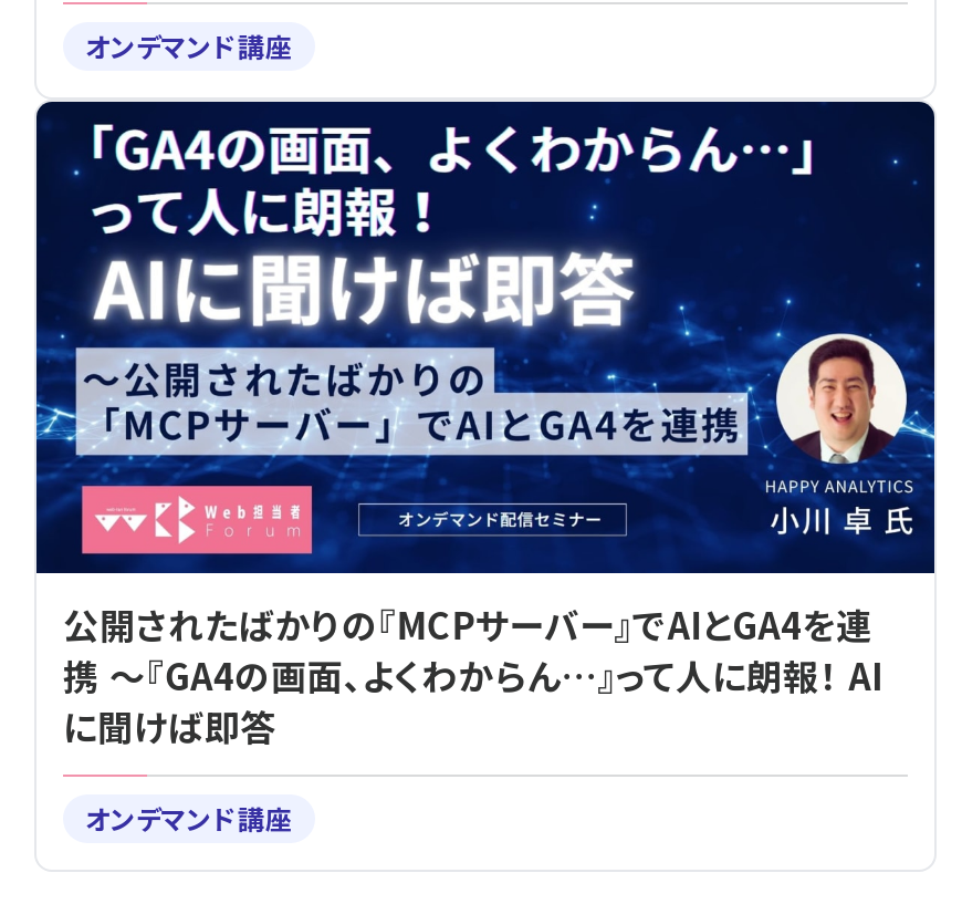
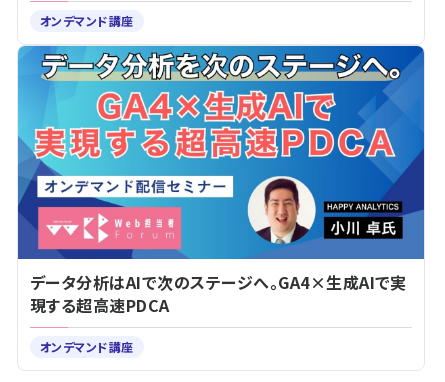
- [image]
- 公開されたばかりの『MCPサーバー』でAIとGA4を連
- 携 ～『GA4の画面、よくわからん…』って人に朗報！ AI
- に聞けば即答
+ [image]
+ データ分析はAIで次のステージへ。GA4×生成AIで実
+ 現する超高速PDCA
